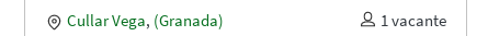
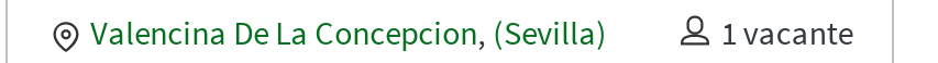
- Cullar Vega, (Granada)
+ Valencina De La Concepcion, (Sevilla)
